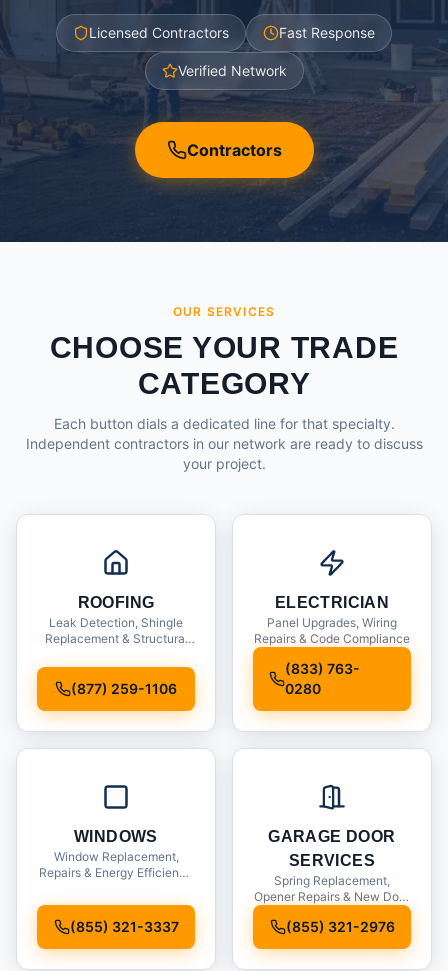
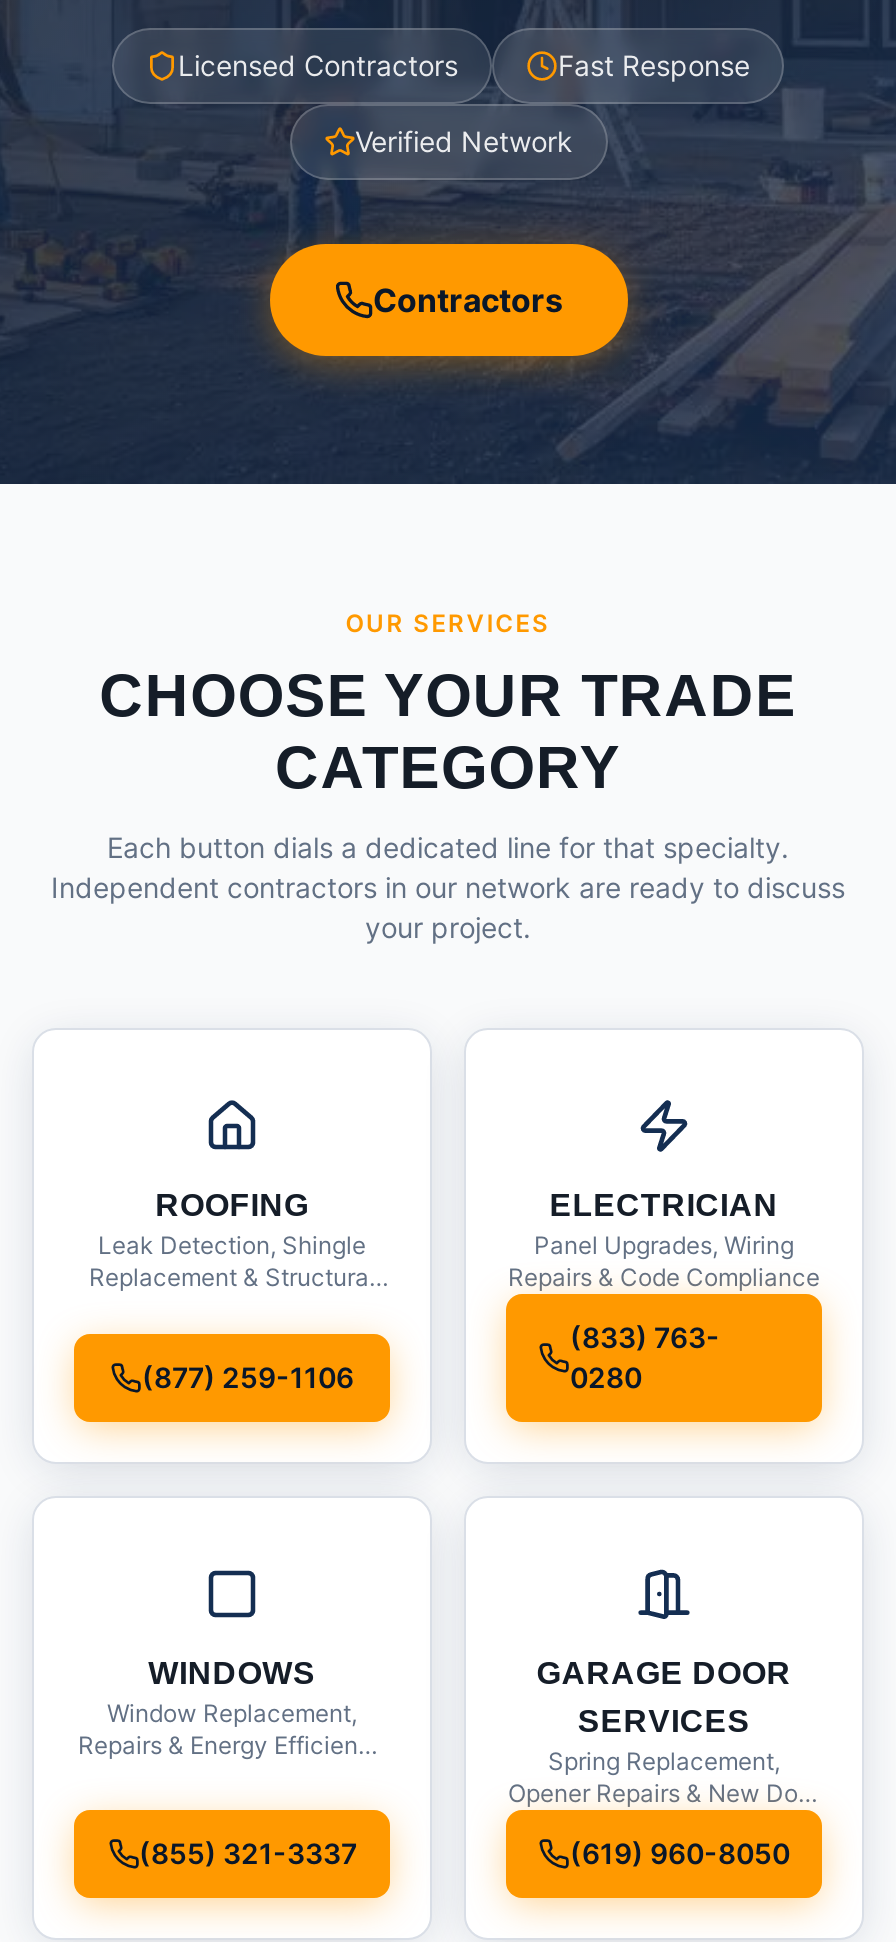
- (855) 321-2976
+ (619) 960-8050
